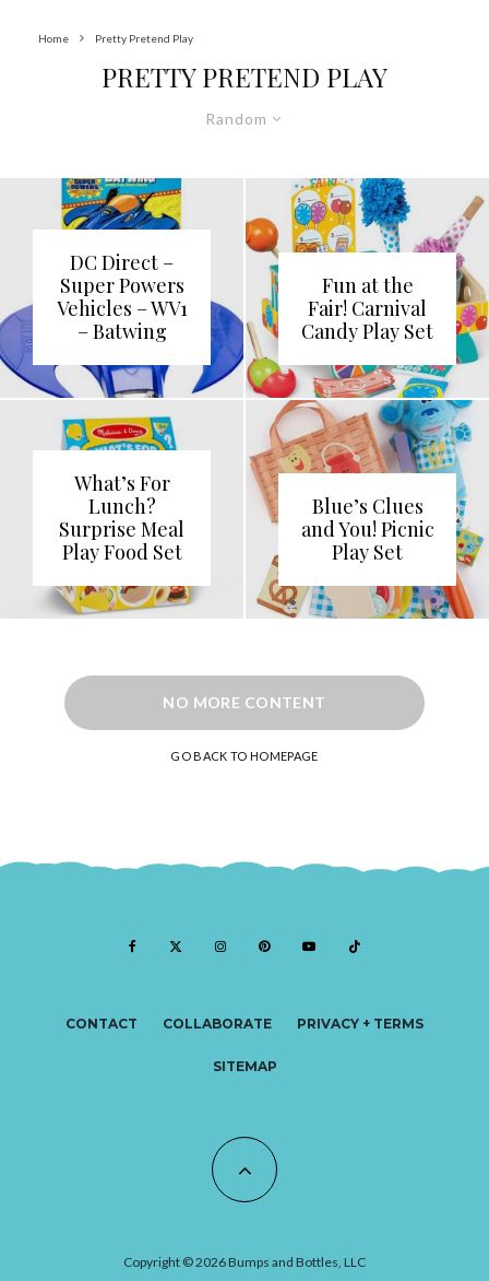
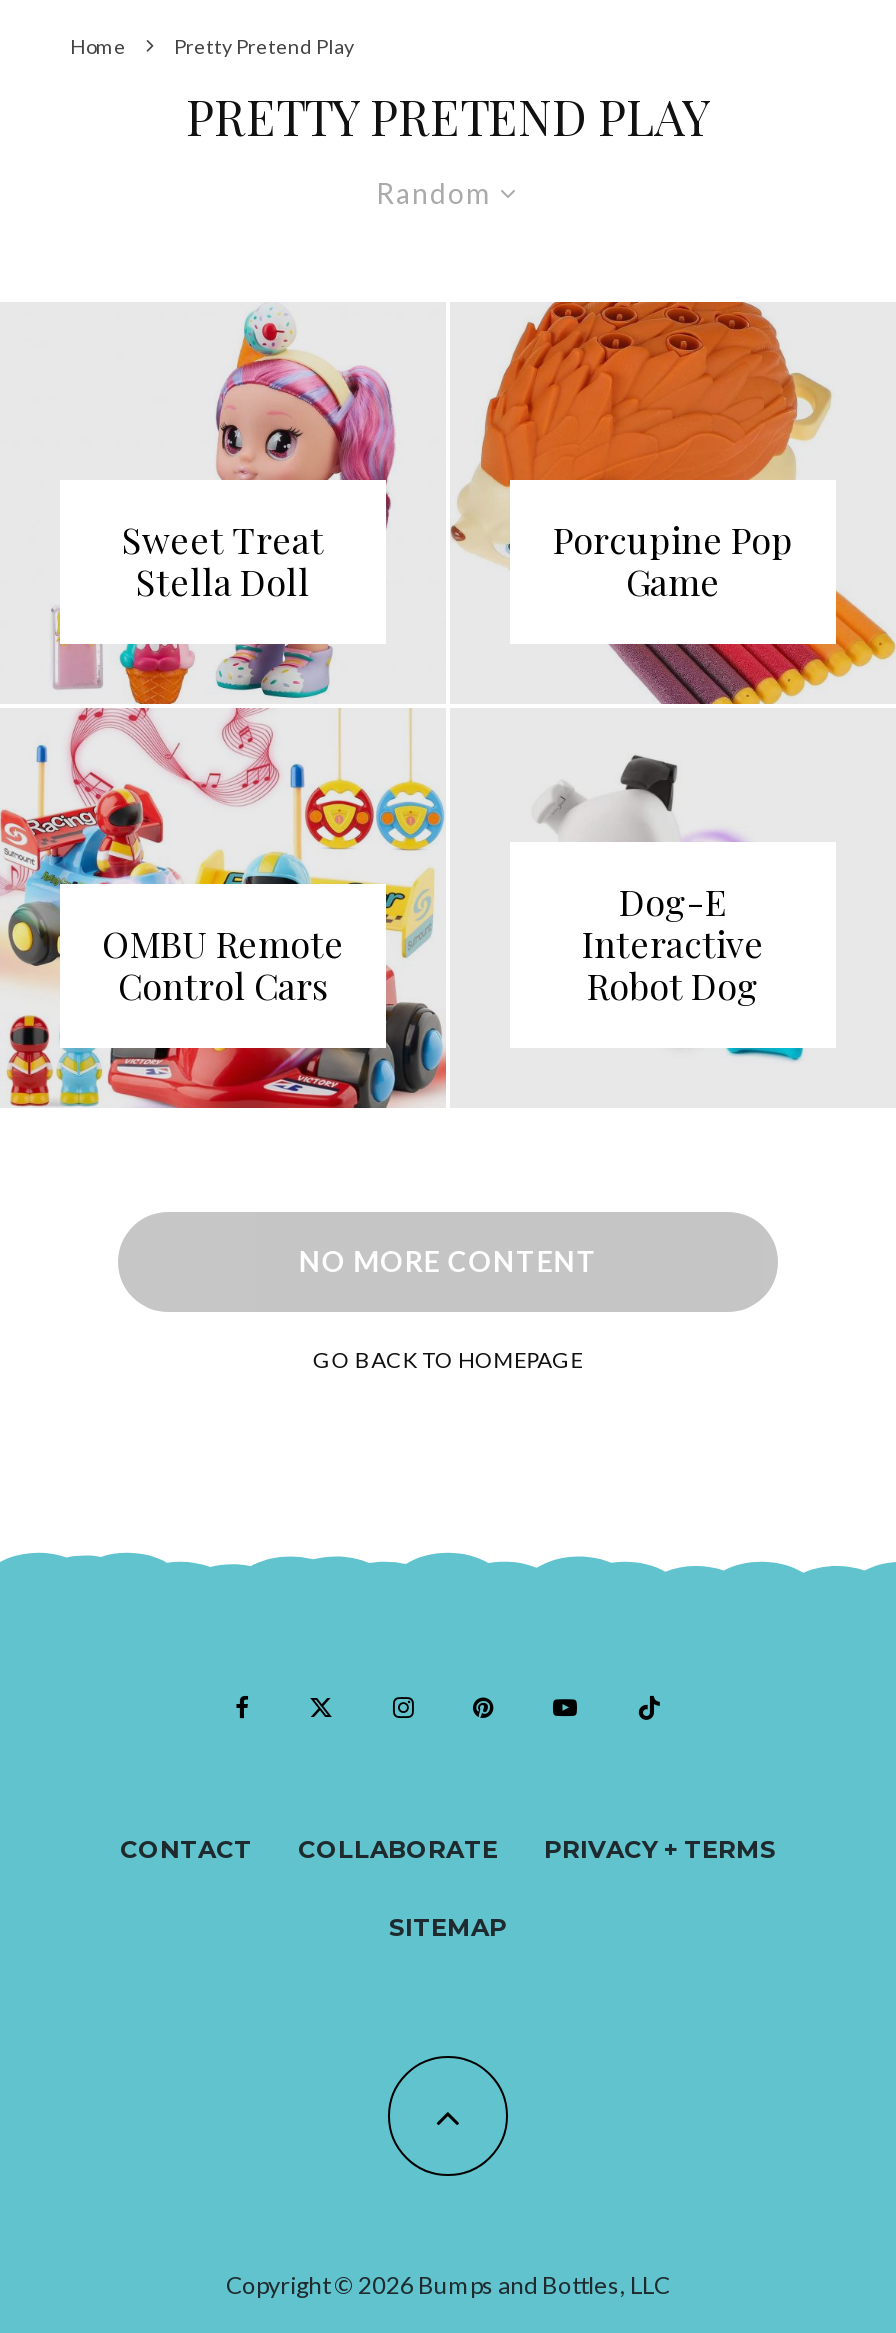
- [image]
- DC Direct –
- Super Powers
- Vehicles – WV1
- – Batwing
+ [image]
+ Sweet Treat
+ Stella Doll

- Fun at the
- Fair! Carnival
- Candy Play Set
+ Porcupine Pop
+ Game

- What’s For
- Lunch?
- Surprise Meal
- Play Food Set
+ OMBU Remote
+ Control Cars

- Blue’s Clues
- and You! Picnic
- Play Set
+ Dog-E
+ Interactive
+ Robot Dog
